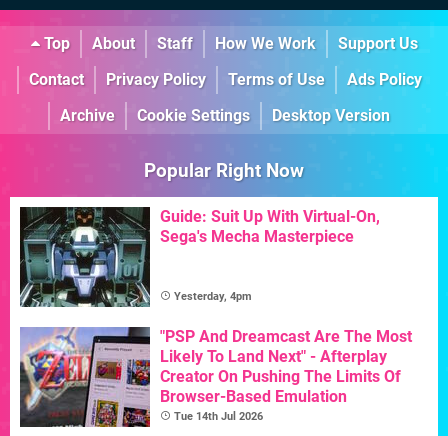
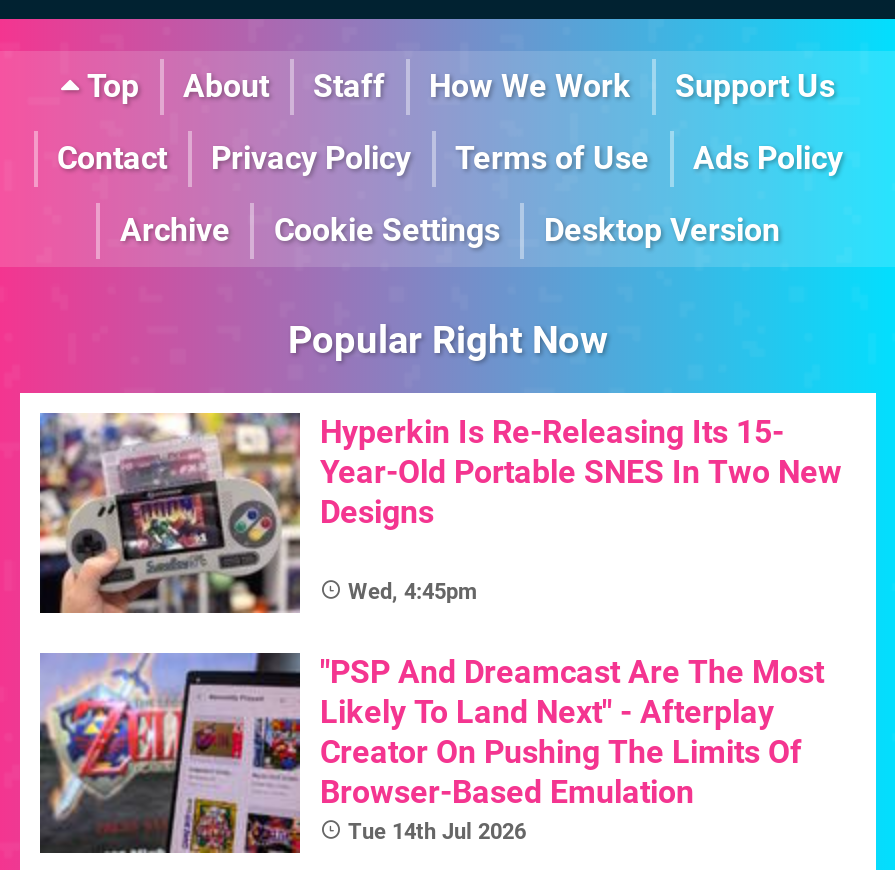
- [image]
- Guide: Suit Up With Virtual-On,
- Sega's Mecha Masterpiece
+ [image]
+ Hyperkin Is Re-Releasing Its 15-
+ Year-Old Portable SNES In Two New
+ Designs

- Yesterday, 4pm
+ Wed, 4:45pm
